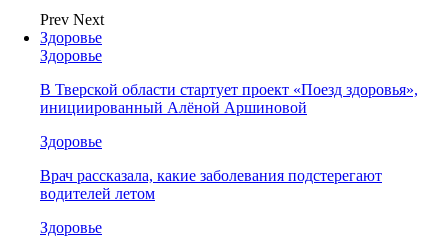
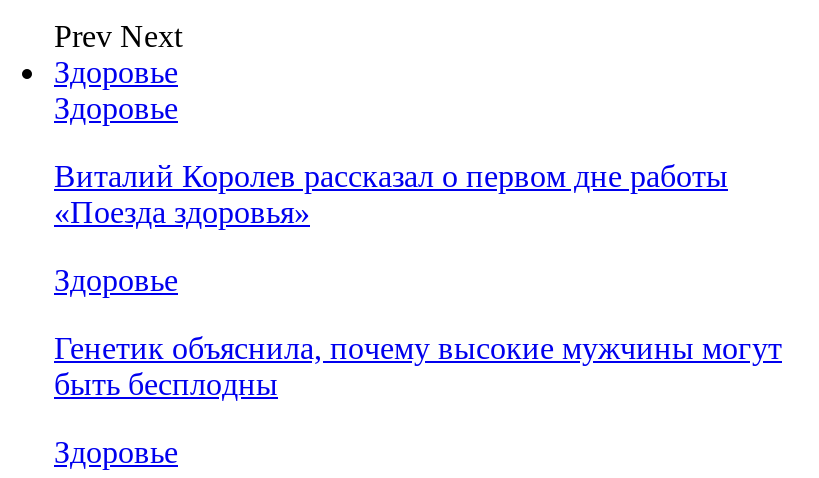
- В Тверской области стартует проект «Поезд здоровья»,
- инициированный Алёной Аршиновой
+ Виталий Королев рассказал о первом дне работы
+ «Поезда здоровья»

- Врач рассказала, какие заболевания подстерегают
- водителей летом
+ Генетик объяснила, почему высокие мужчины могут
+ быть бесплодны
